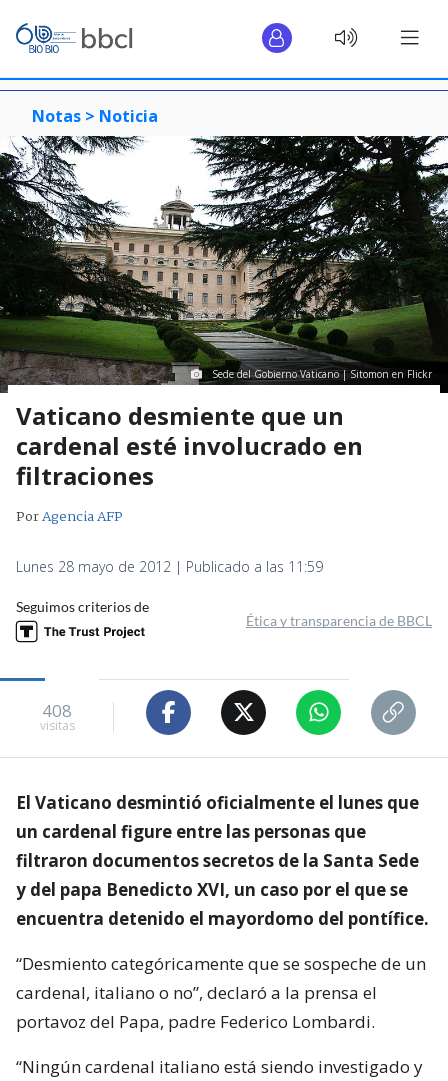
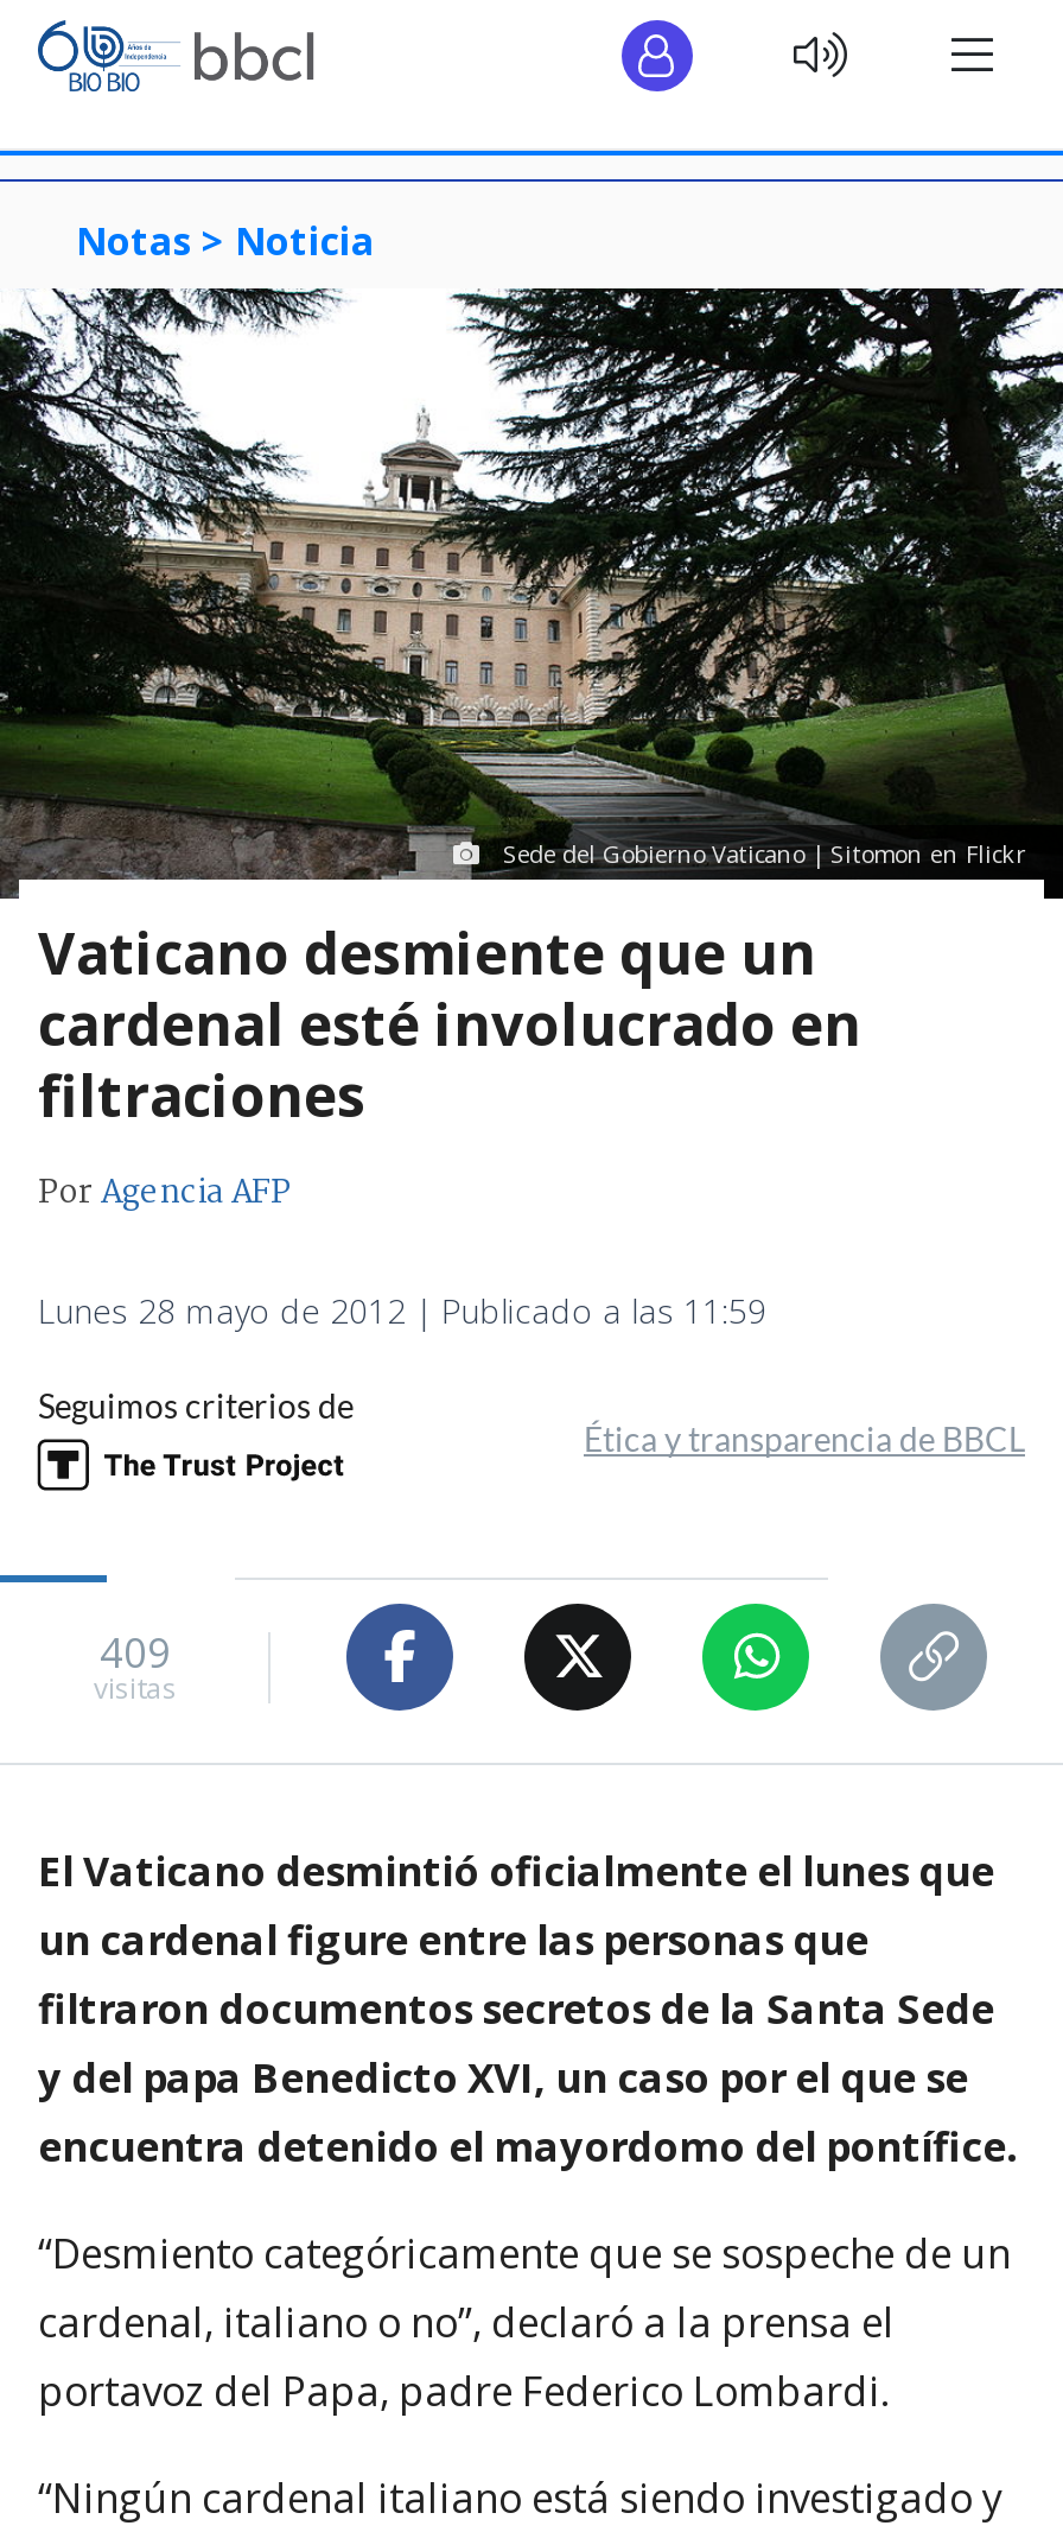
- 408
+ 409
